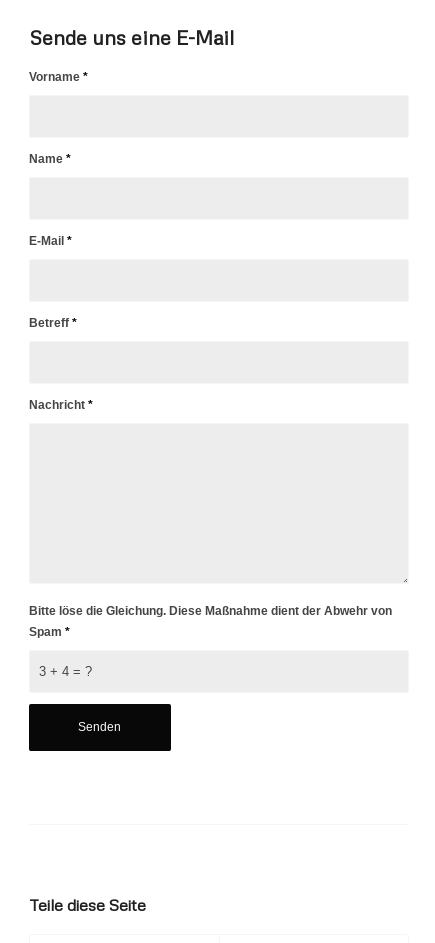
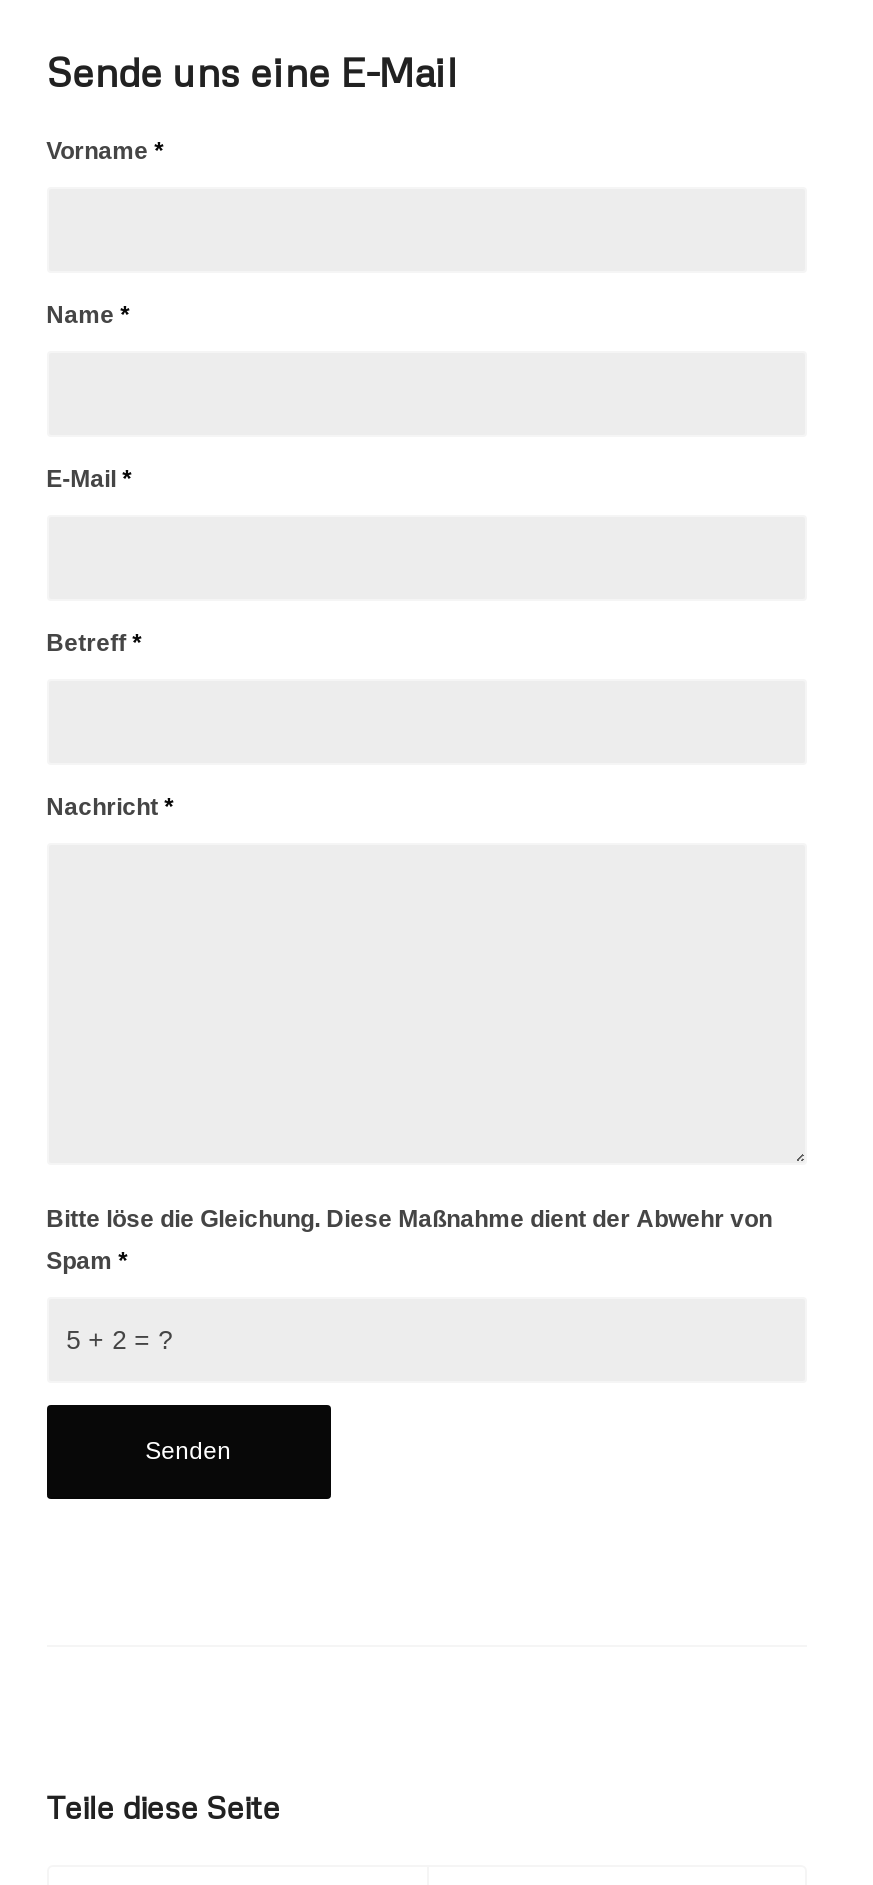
- 3 + 4 = ?
+ 5 + 2 = ?
